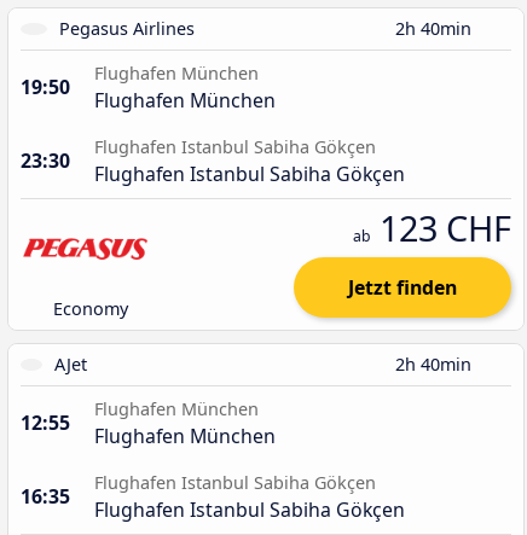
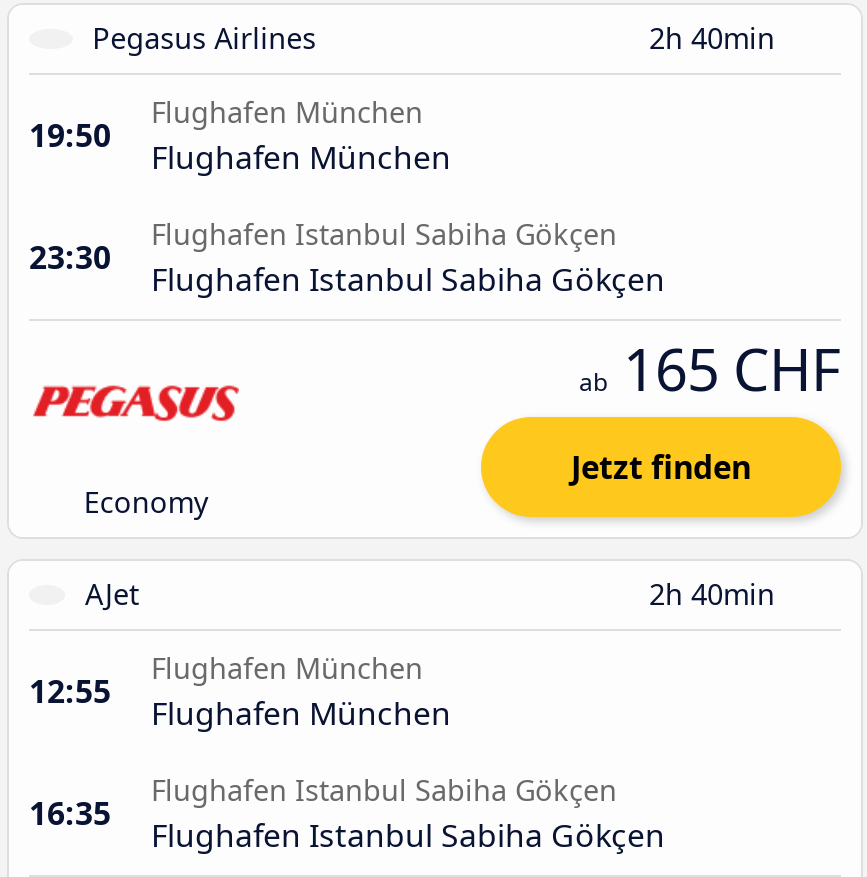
- ab 123 CHF
+ ab 165 CHF
